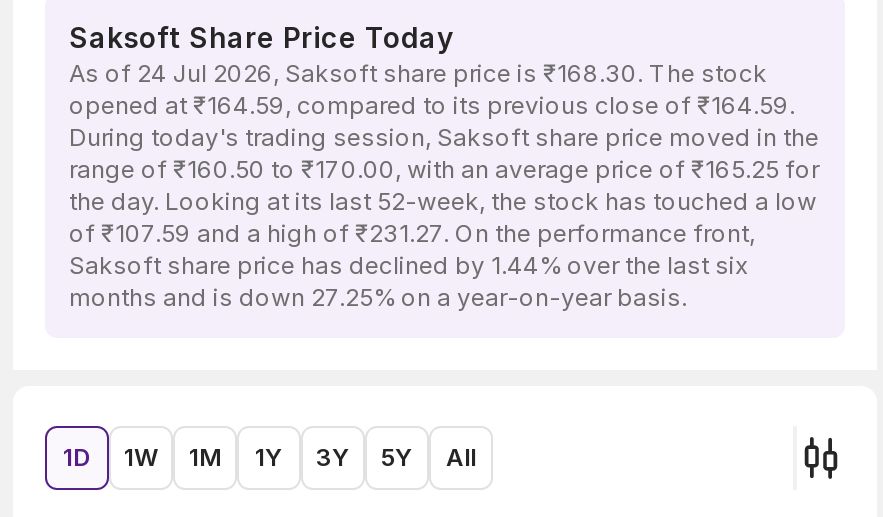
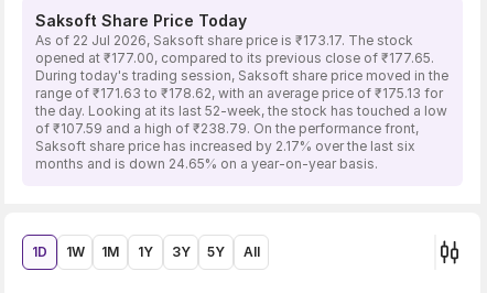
- As of 24 Jul 2026, Saksoft share price is ₹168.30. The stock
+ As of 22 Jul 2026, Saksoft share price is ₹173.17. The stock

- opened at ₹164.59, compared to its previous close of ₹164.59.
+ opened at ₹177.00, compared to its previous close of ₹177.65.

- range of ₹160.50 to ₹170.00, with an average price of ₹165.25 for
+ range of ₹171.63 to ₹178.62, with an average price of ₹175.13 for

- of ₹107.59 and a high of ₹231.27. On the performance front,
+ of ₹107.59 and a high of ₹238.79. On the performance front,

- Saksoft share price has declined by 1.44% over the last six
+ Saksoft share price has increased by 2.17% over the last six

- months and is down 27.25% on a year-on-year basis.
+ months and is down 24.65% on a year-on-year basis.
